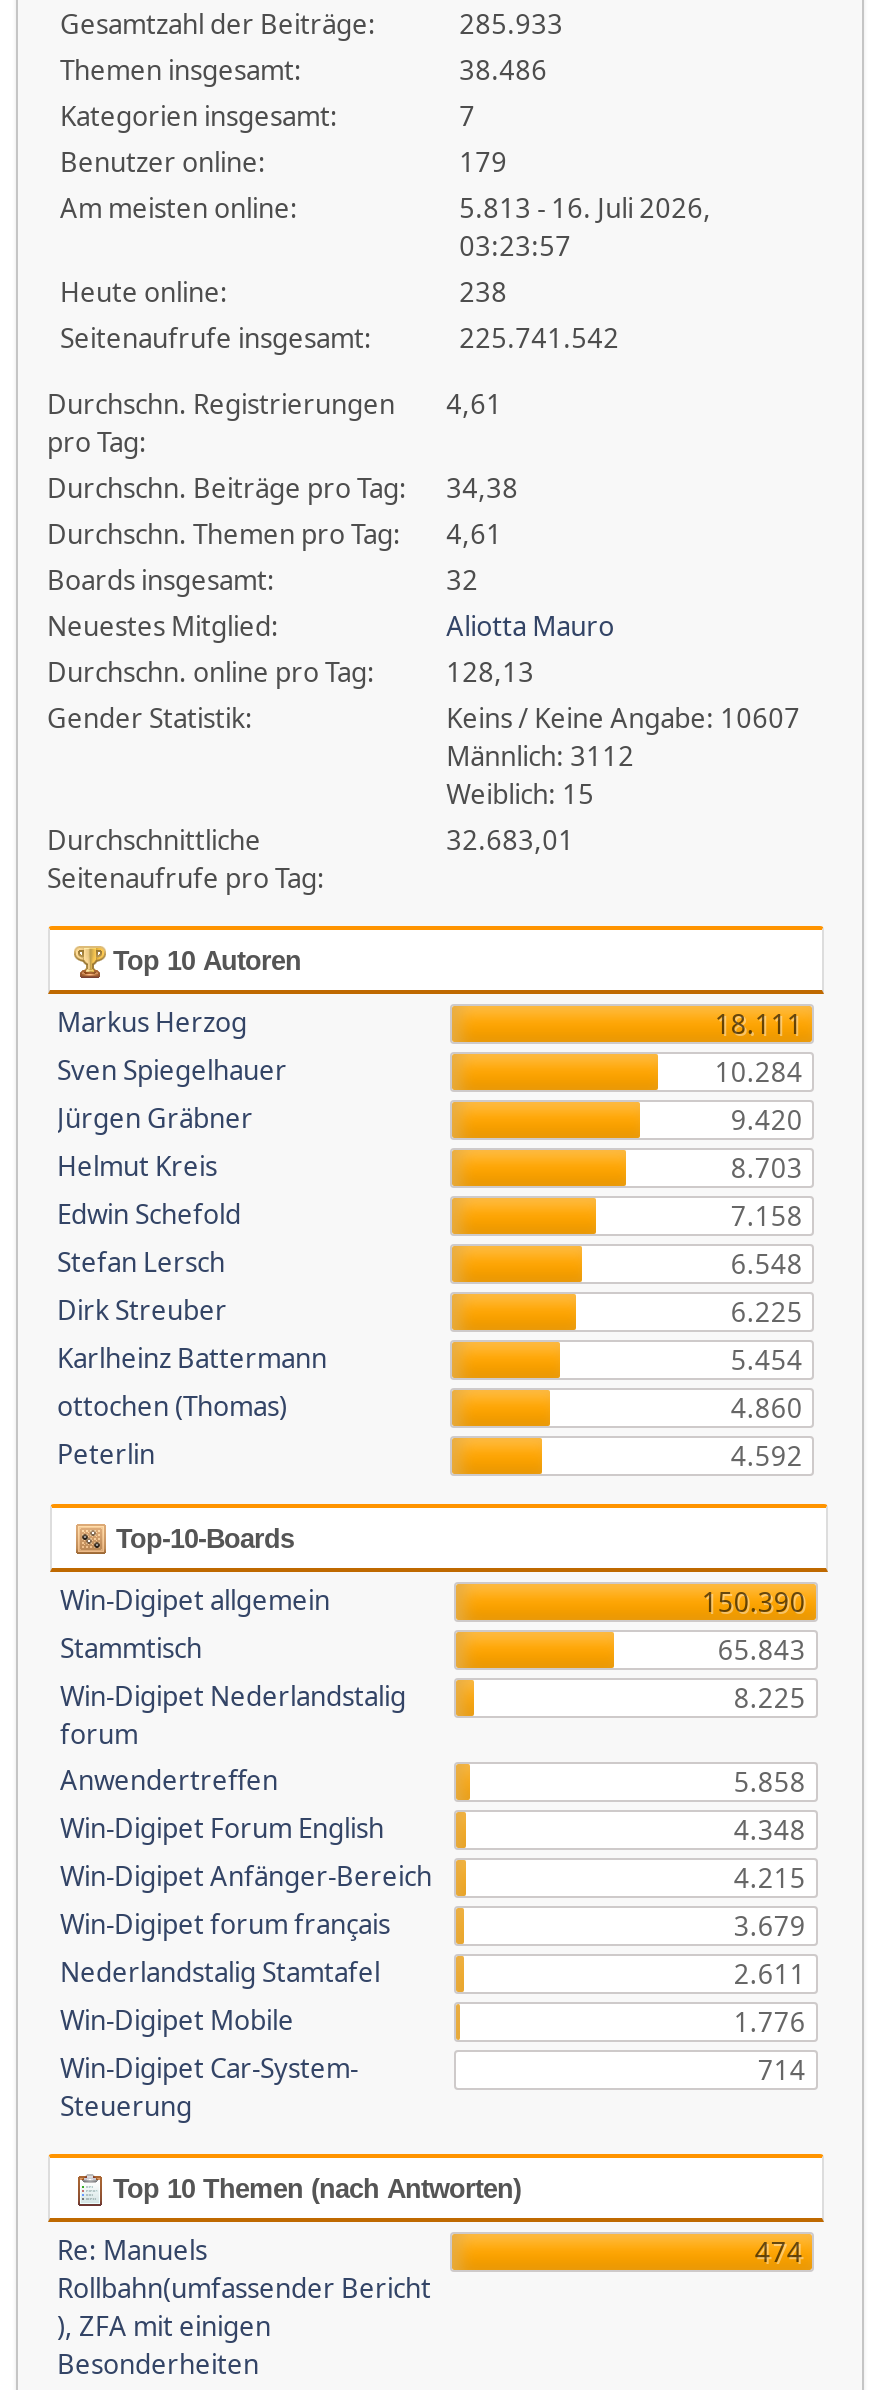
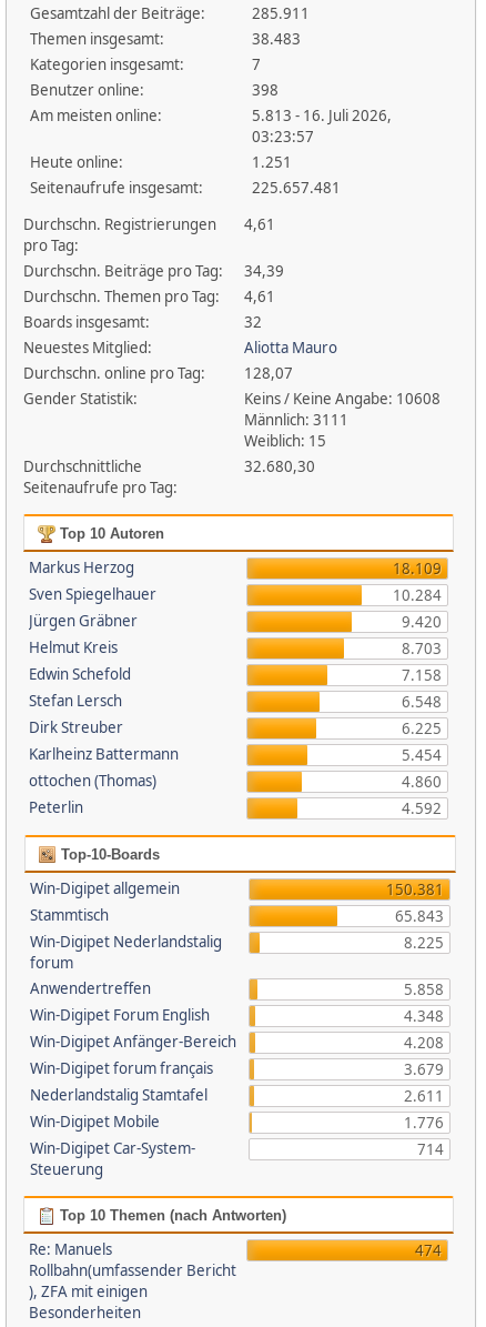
- 285.933
+ 285.911

- 38.486
+ 38.483

- 179
+ 398

- 238
+ 1.251

- 225.741.542
+ 225.657.481

- Durchschn. Beiträge pro Tag: 34,38
+ Durchschn. Beiträge pro Tag: 34,39

- Durchschn. online pro Tag: 128,13
+ Durchschn. online pro Tag: 128,07

- Keins / Keine Angabe: 10607
+ Keins / Keine Angabe: 10608

- Männlich: 3112
+ Männlich: 3111

- 32.683,01
+ 32.680,30

- 18.111
+ 18.109

- 150.390
+ 150.381

- 4.215
+ 4.208
